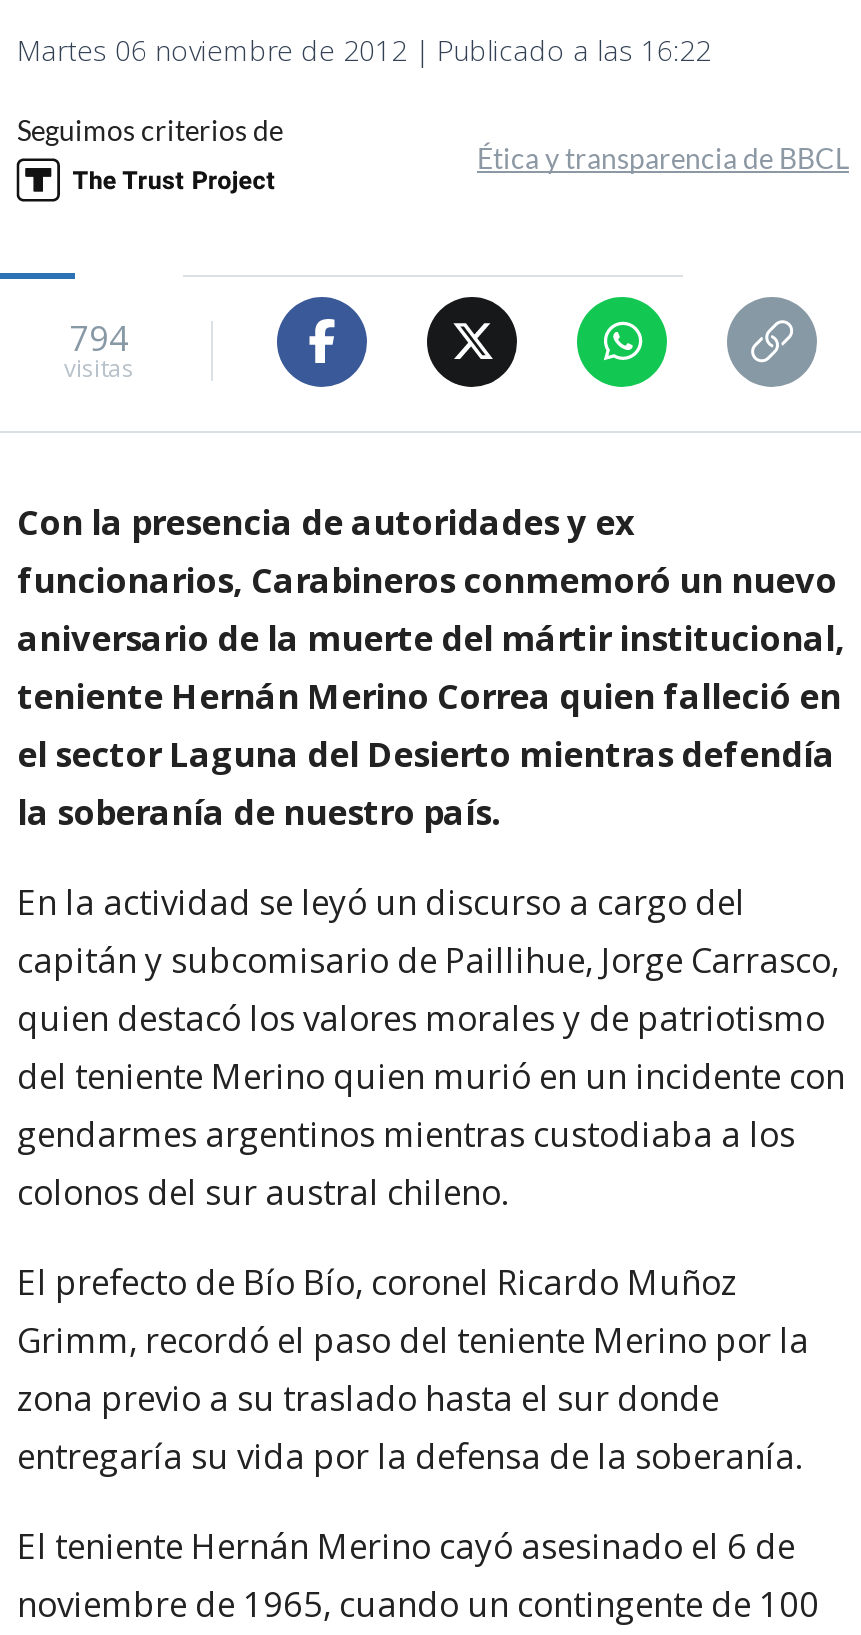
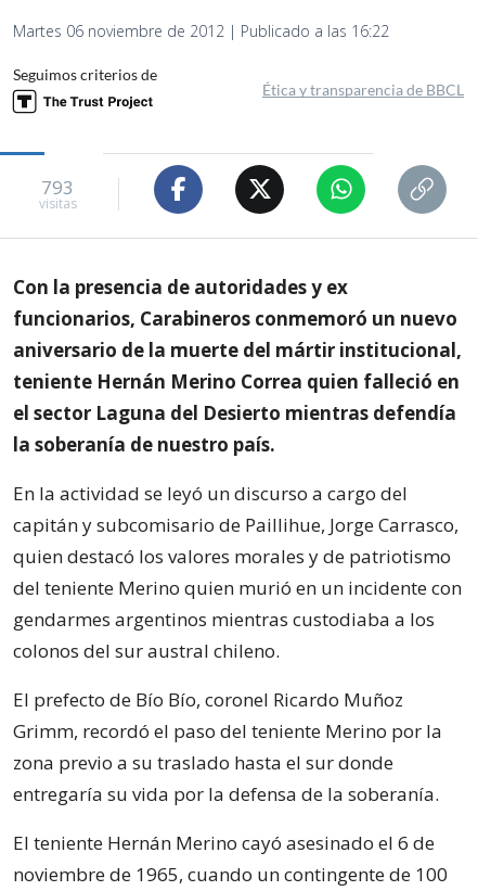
- 794
+ 793
